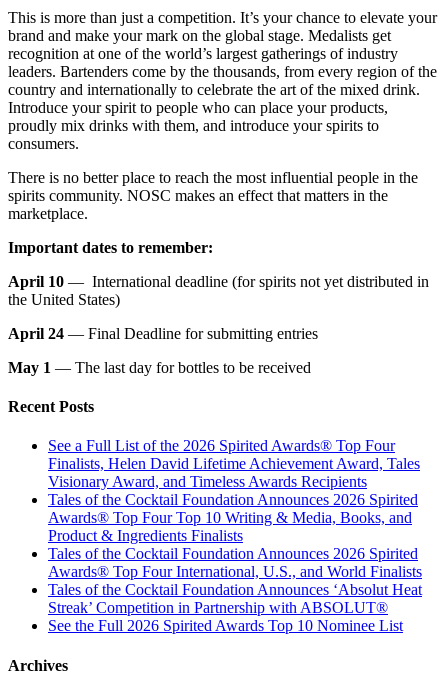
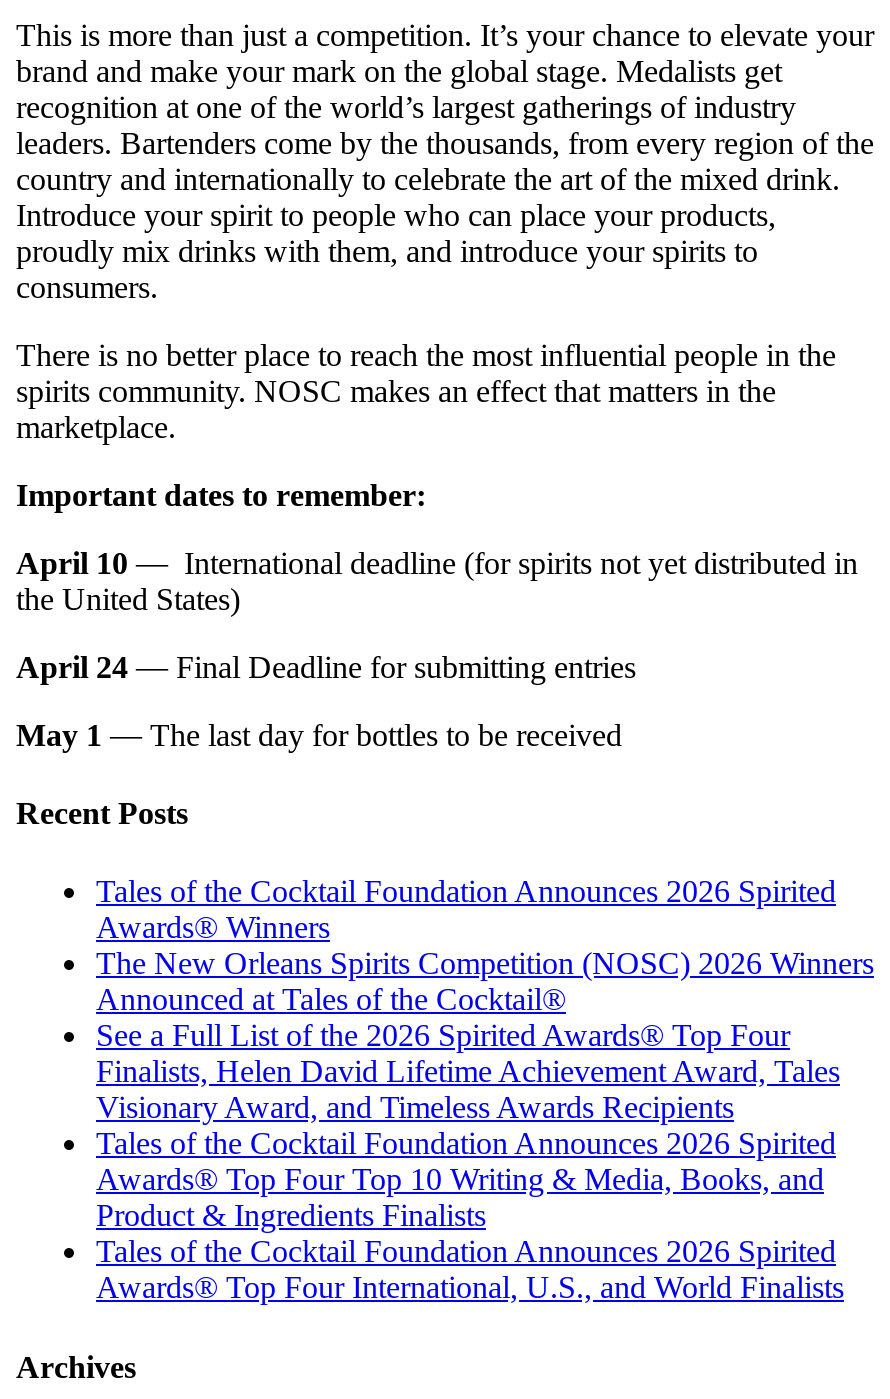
+ Tales of the Cocktail Foundation Announces 2026 Spirited
+ Awards® Winners
+ The New Orleans Spirits Competition (NOSC) 2026 Winners
+ Announced at Tales of the Cocktail®

moved down: See a Full List of the 2026 Spirited Awards® Top Four | Finalists, Helen David Lifetime Achievement Award, Tales | Visionary Award, and Timeless Awards Recipients | Tales of the Cocktail Foundation Announces 2026 Spirited | Awards® Top Four Top 10 Writing & Media, Books, and | Product & Ingredients Finalists | Tales of the Cocktail Foundation Announces 2026 Spirited | Awards® Top Four International, U.S., and World Finalists

- Tales of the Cocktail Foundation Announces ‘Absolut Heat
- Streak’ Competition in Partnership with ABSOLUT®
- See the Full 2026 Spirited Awards Top 10 Nominee List
